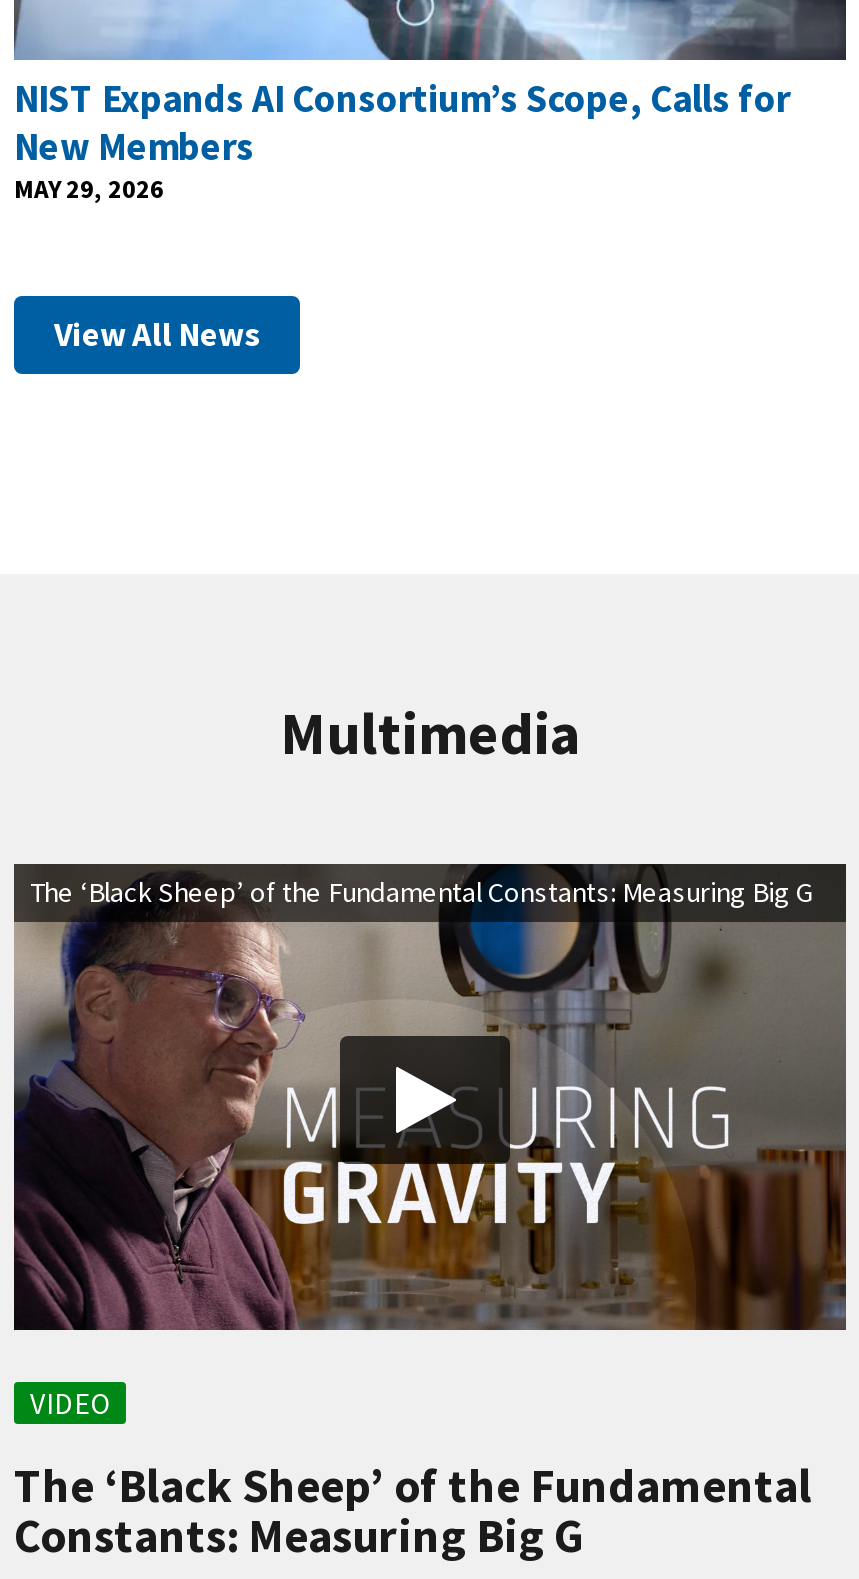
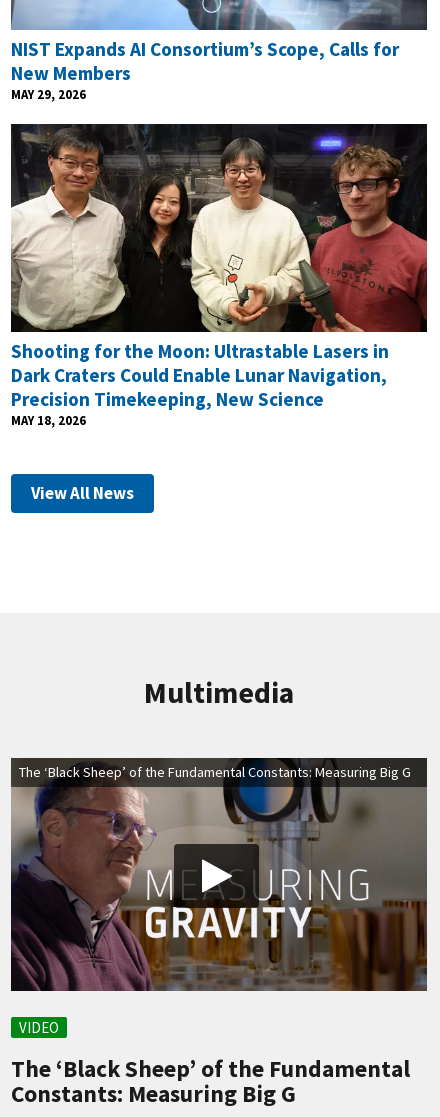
+ [image]
+ Shooting for the Moon: Ultrastable Lasers in
+ Dark Craters Could Enable Lunar Navigation,
+ Precision Timekeeping, New Science
+ MAY 18, 2026
